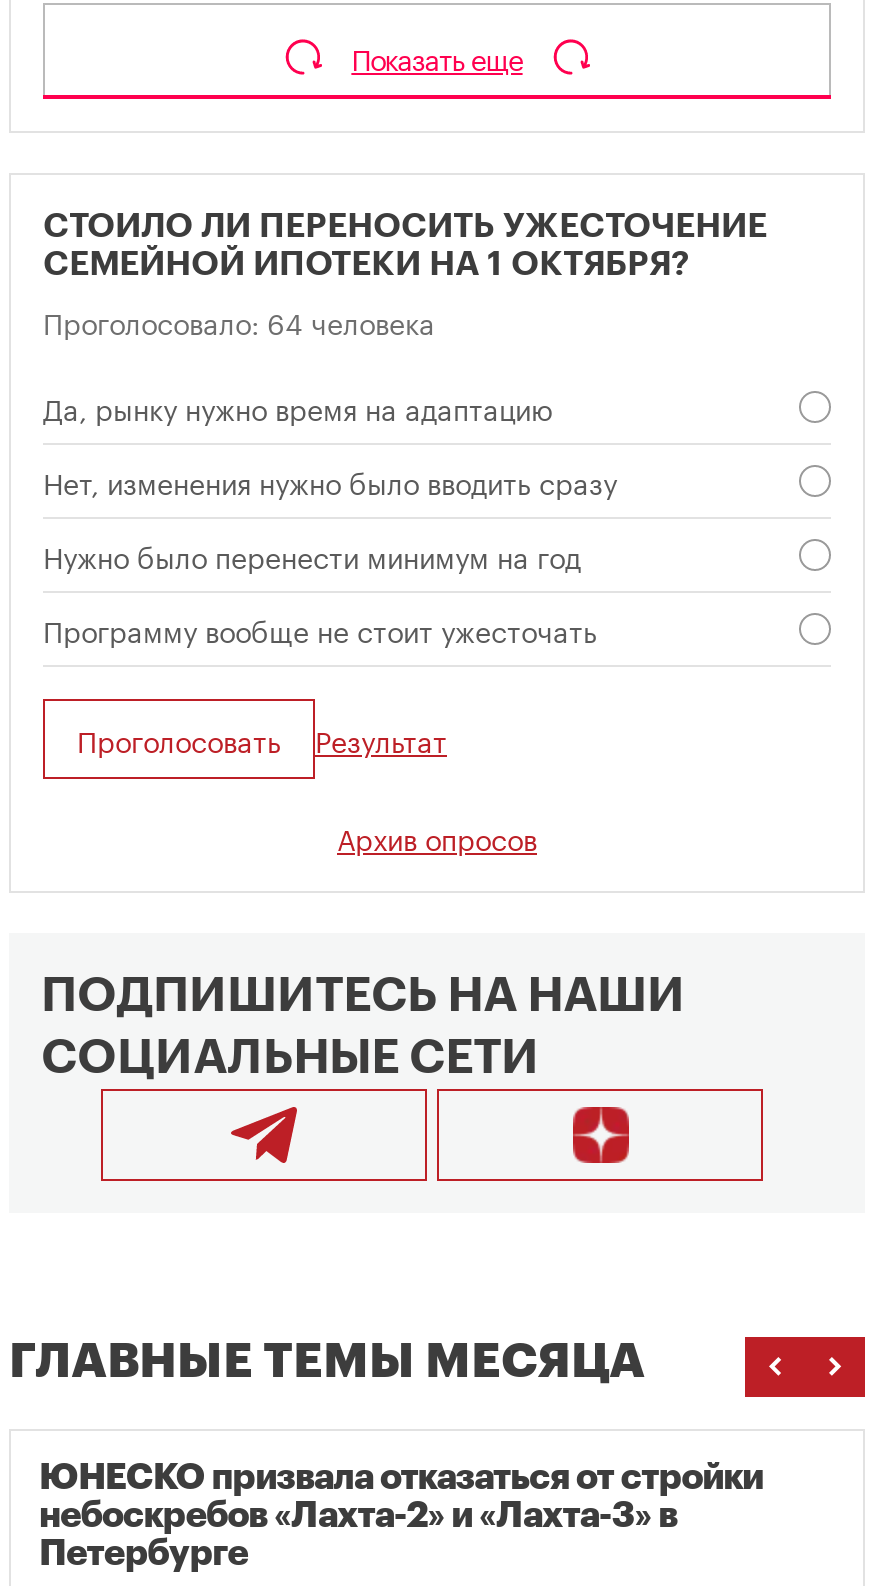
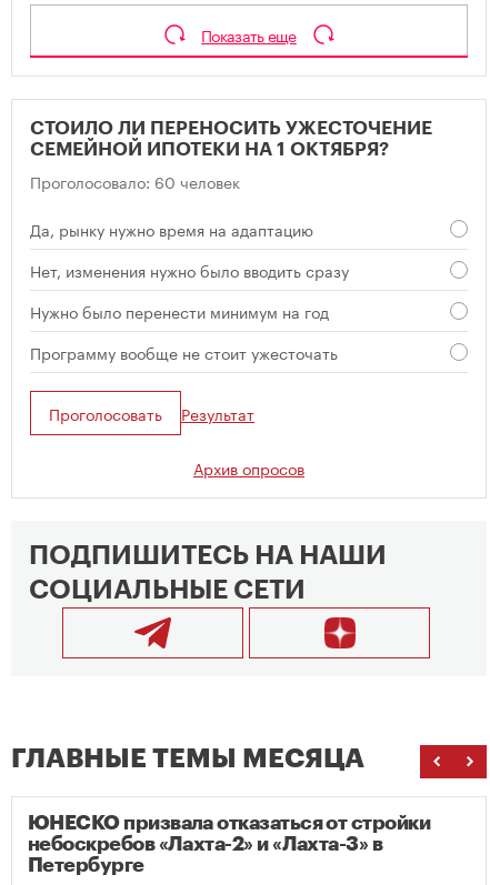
- Проголосовало: 64 человека
+ Проголосовало: 60 человек
